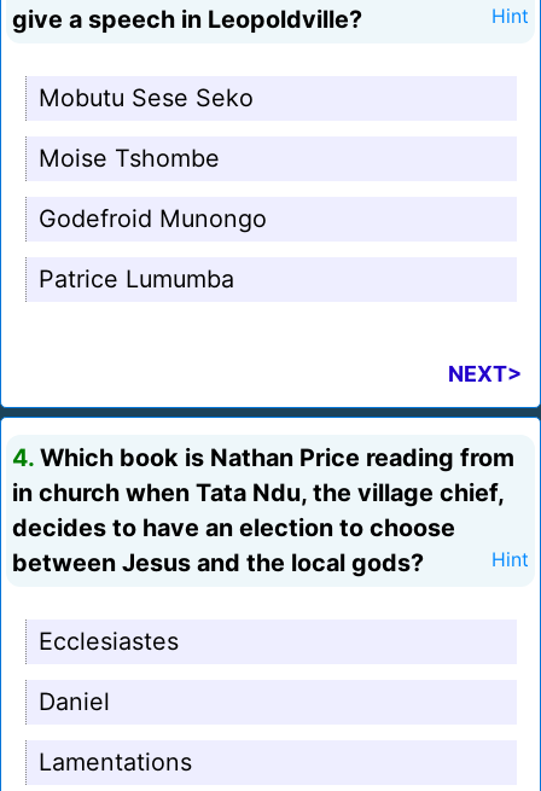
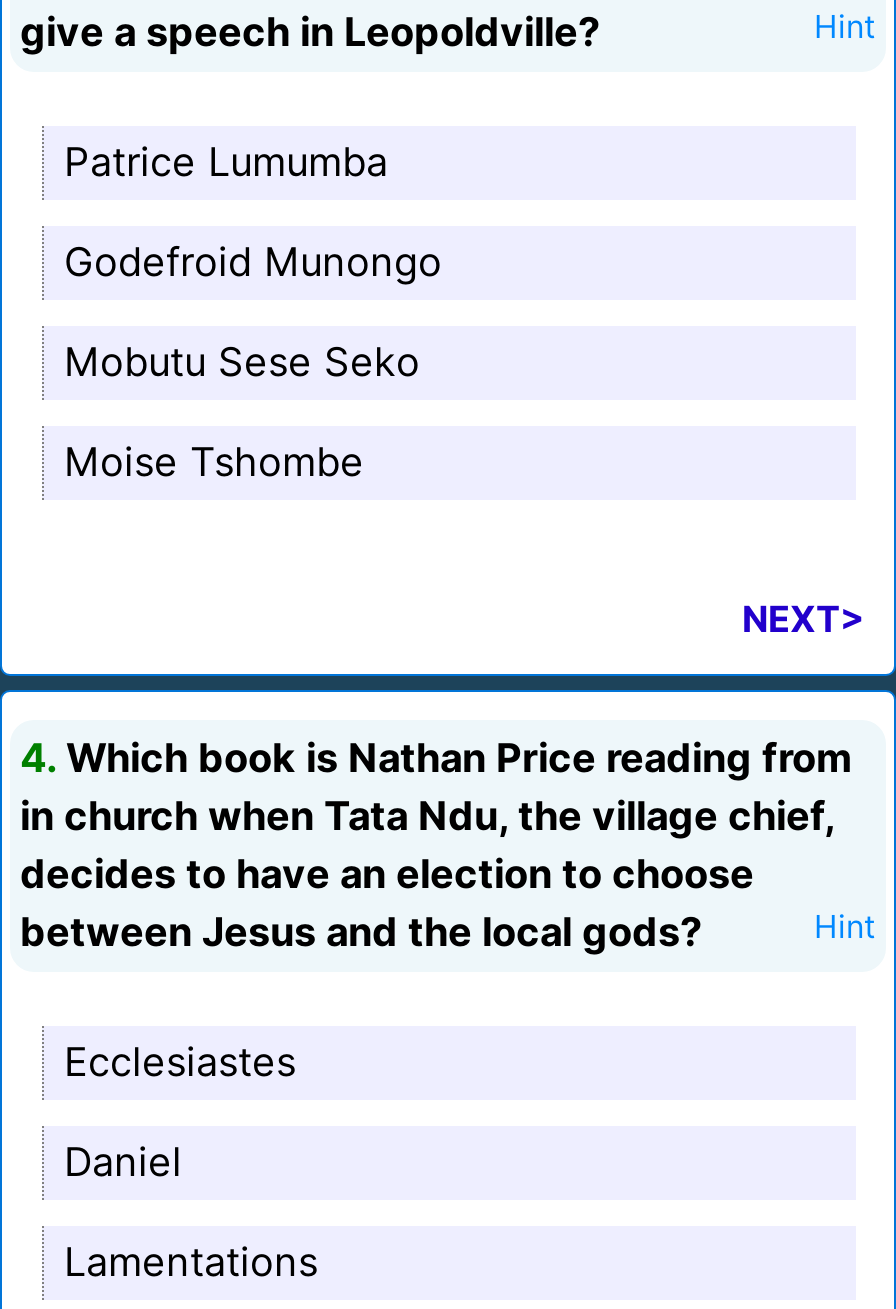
moved down: Mobutu Sese Seko | Moise Tshombe

moved up: Godefroid Munongo | Patrice Lumumba
